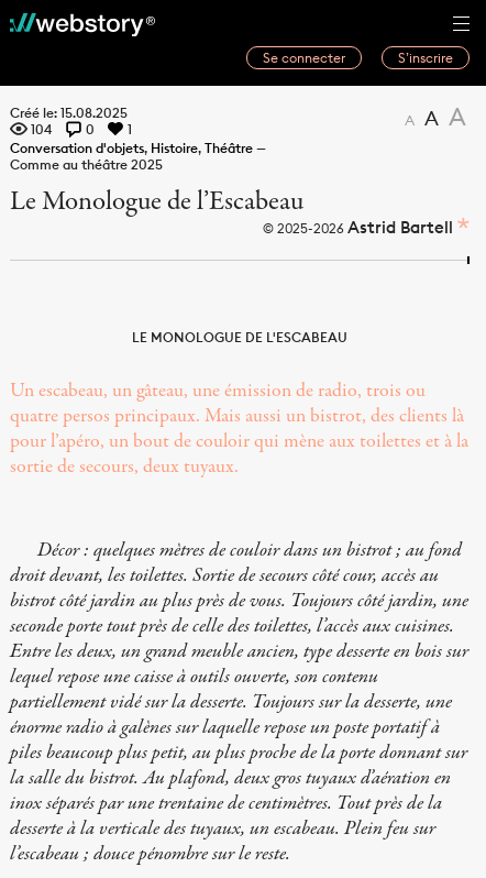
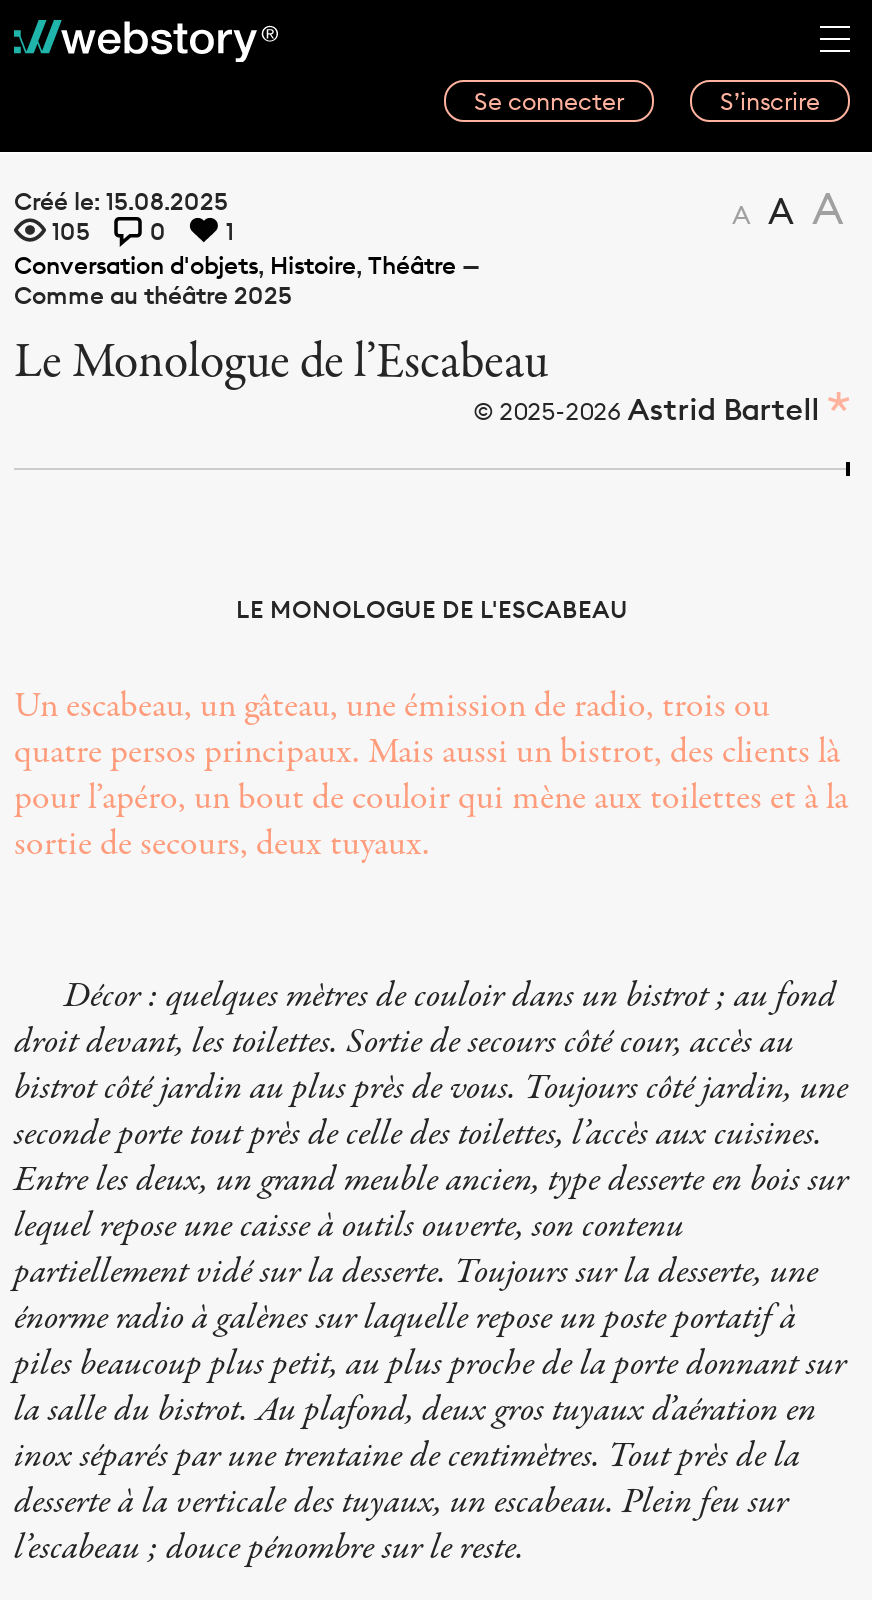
- 104 0 1
+ 105 0 1
